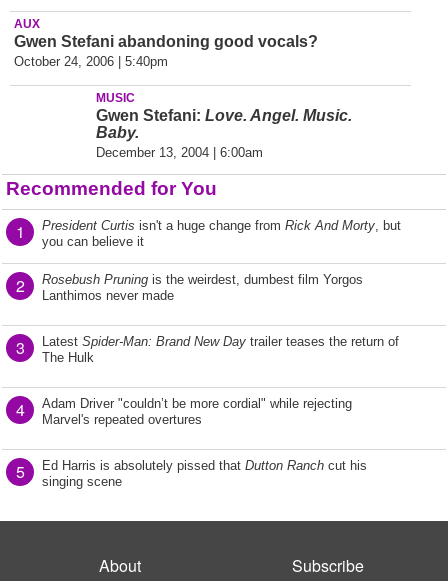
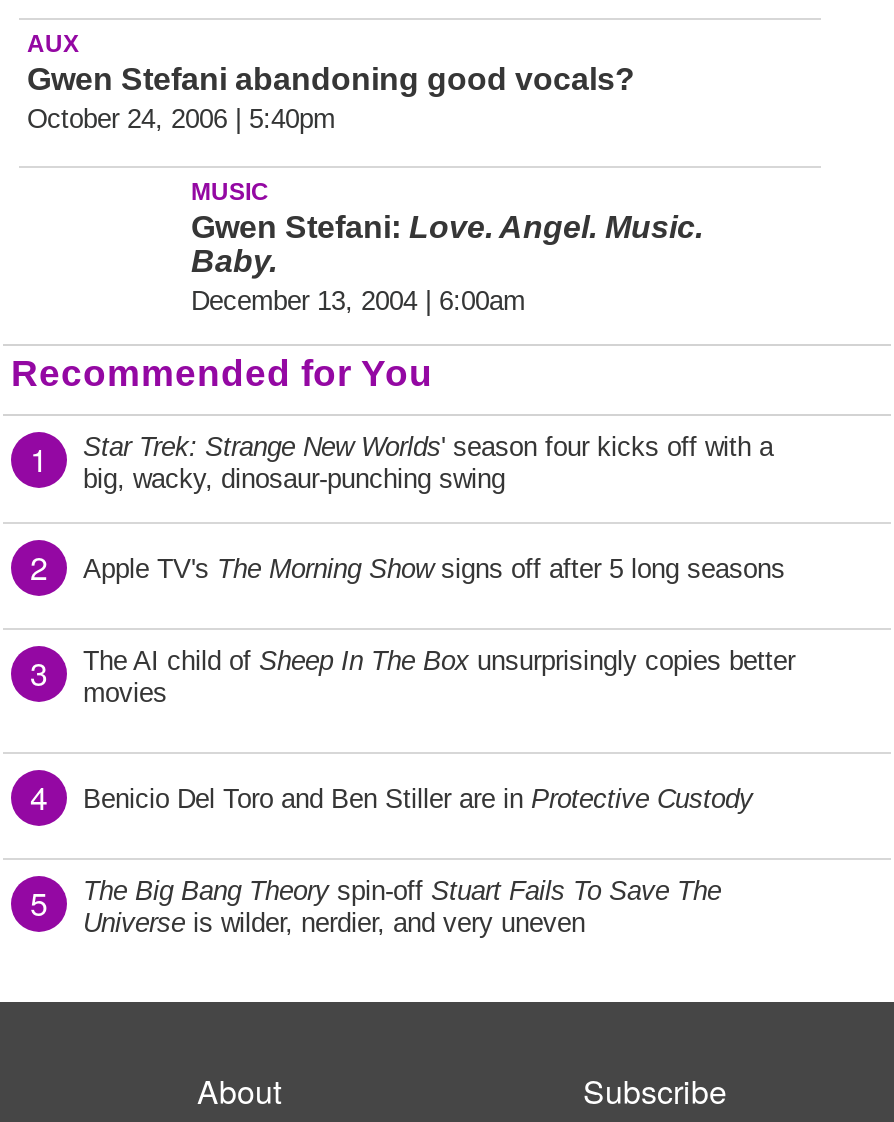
- President Curtis isn't a huge change from Rick And Morty, but
- you can believe it
+ Star Trek: Strange New Worlds ' season four kicks off with a
+ big, wacky, dinosaur-punching swing

- Rosebush Pruning is the weirdest, dumbest film Yorgos
- Lanthimos never made
+ Apple TV's The Morning Show signs off after 5 long seasons

- Latest Spider-Man: Brand New Day trailer teases the return of
- The Hulk
+ The AI child of Sheep In The Box unsurprisingly copies better
+ movies

- Adam Driver "couldn’t be more cordial" while rejecting
- Marvel's repeated overtures
+ Benicio Del Toro and Ben Stiller are in Protective Custody

- Ed Harris is absolutely pissed that Dutton Ranch cut his
- singing scene
+ The Big Bang Theory spin-off Stuart Fails To Save The
+ Universe is wilder, nerdier, and very uneven
